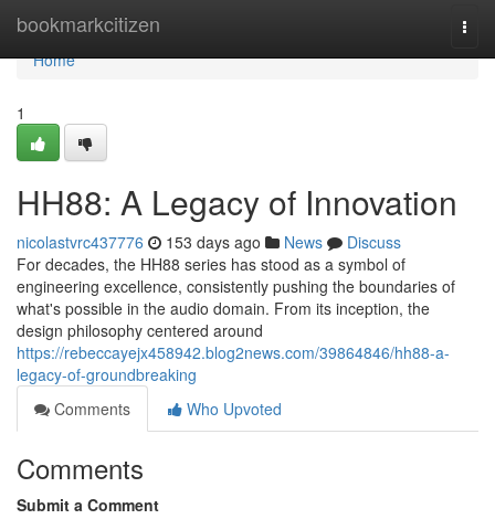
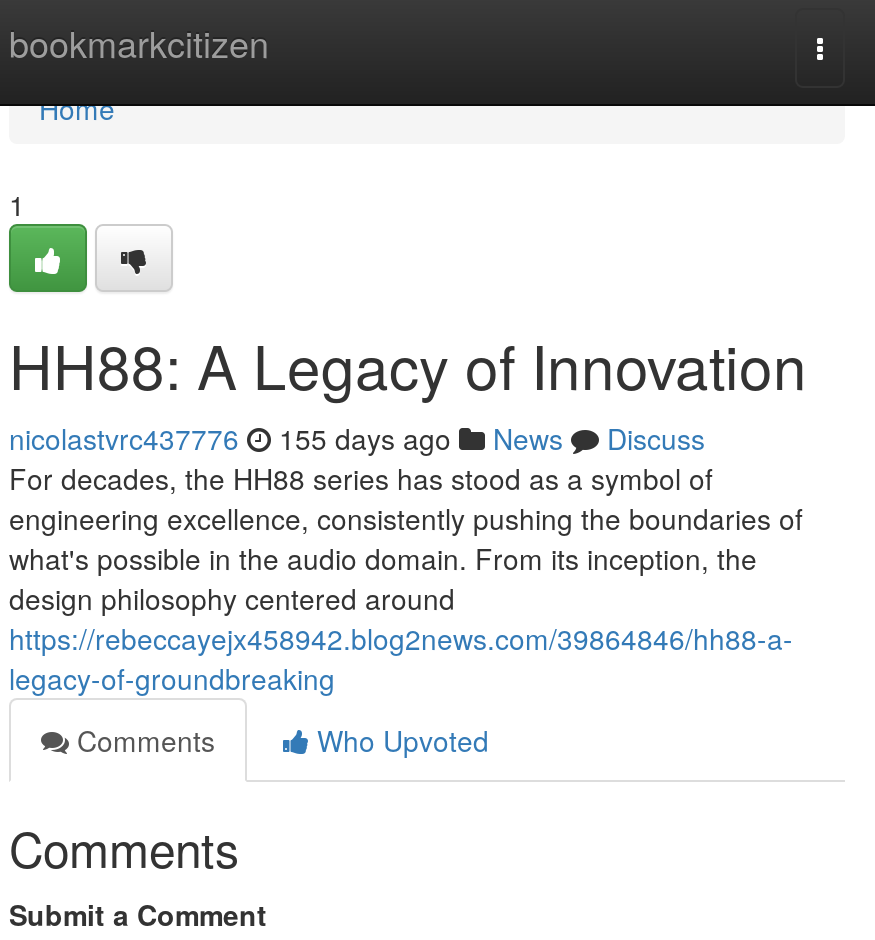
- nicolastvrc437776 153 days ago News Discuss
+ nicolastvrc437776 155 days ago News Discuss
